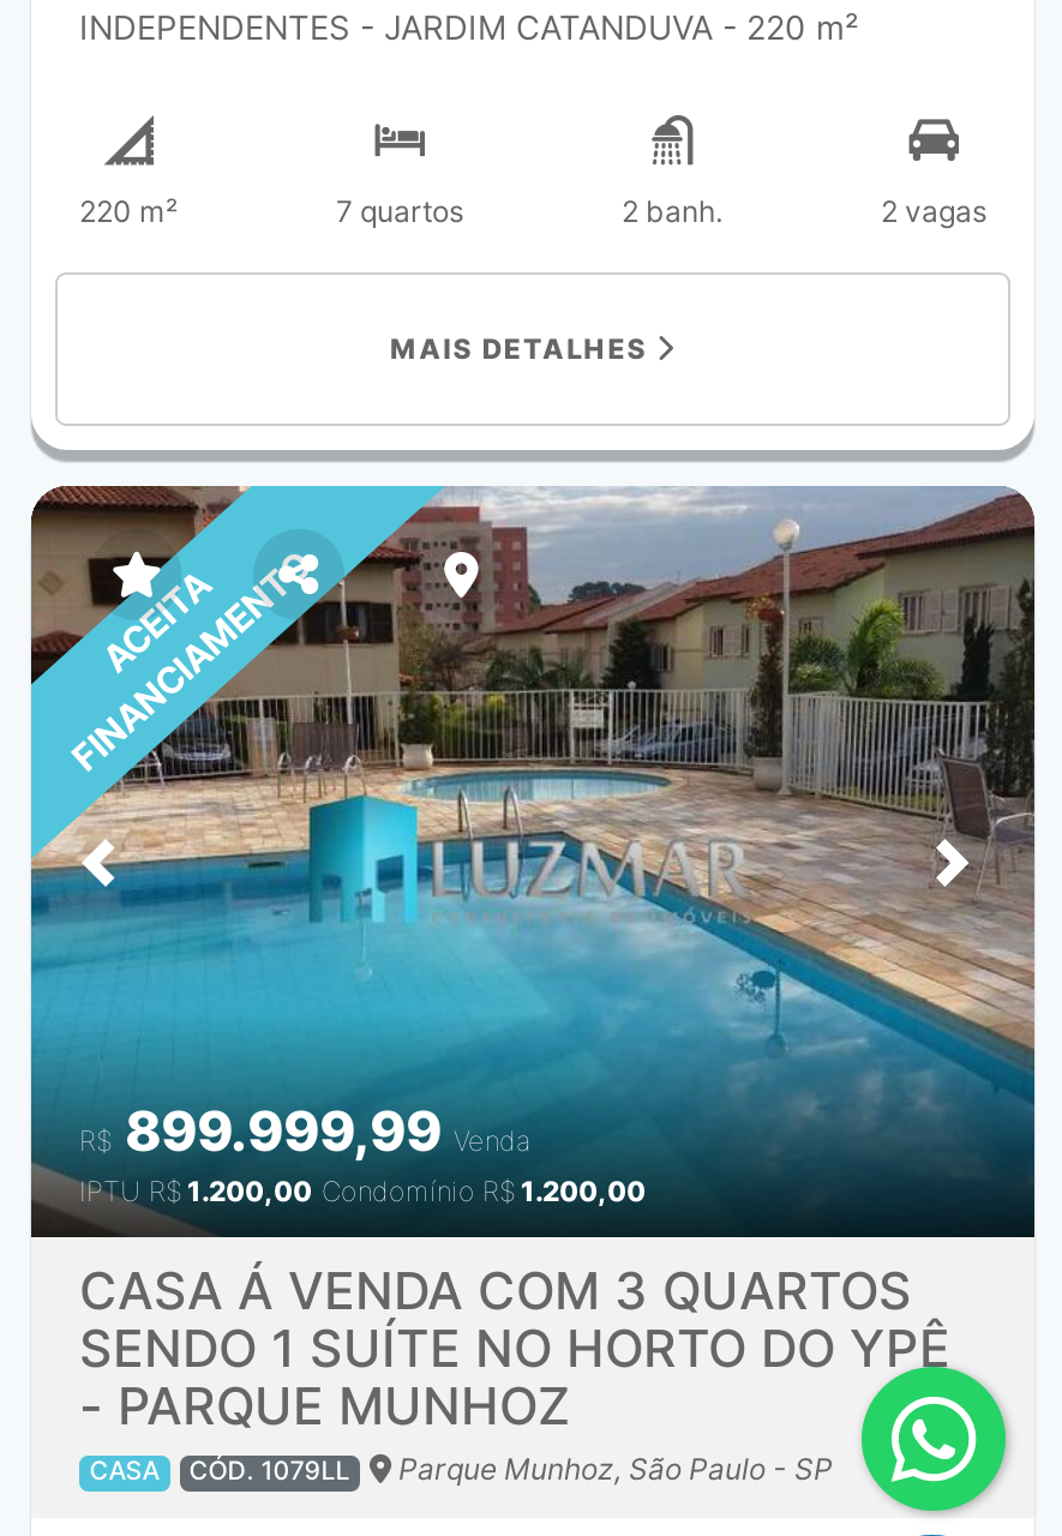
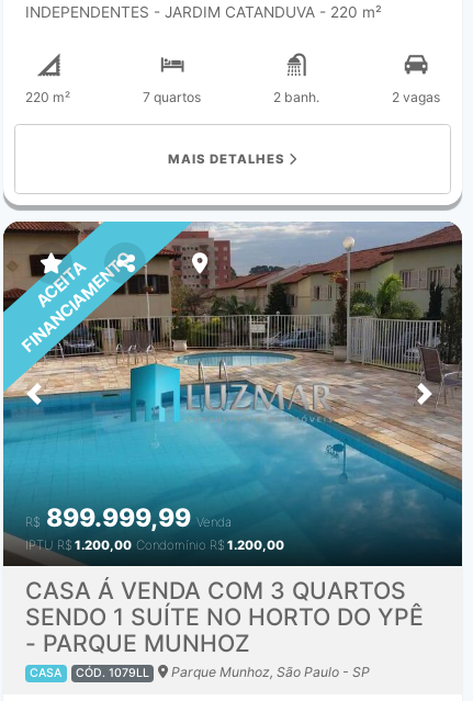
- [image]
